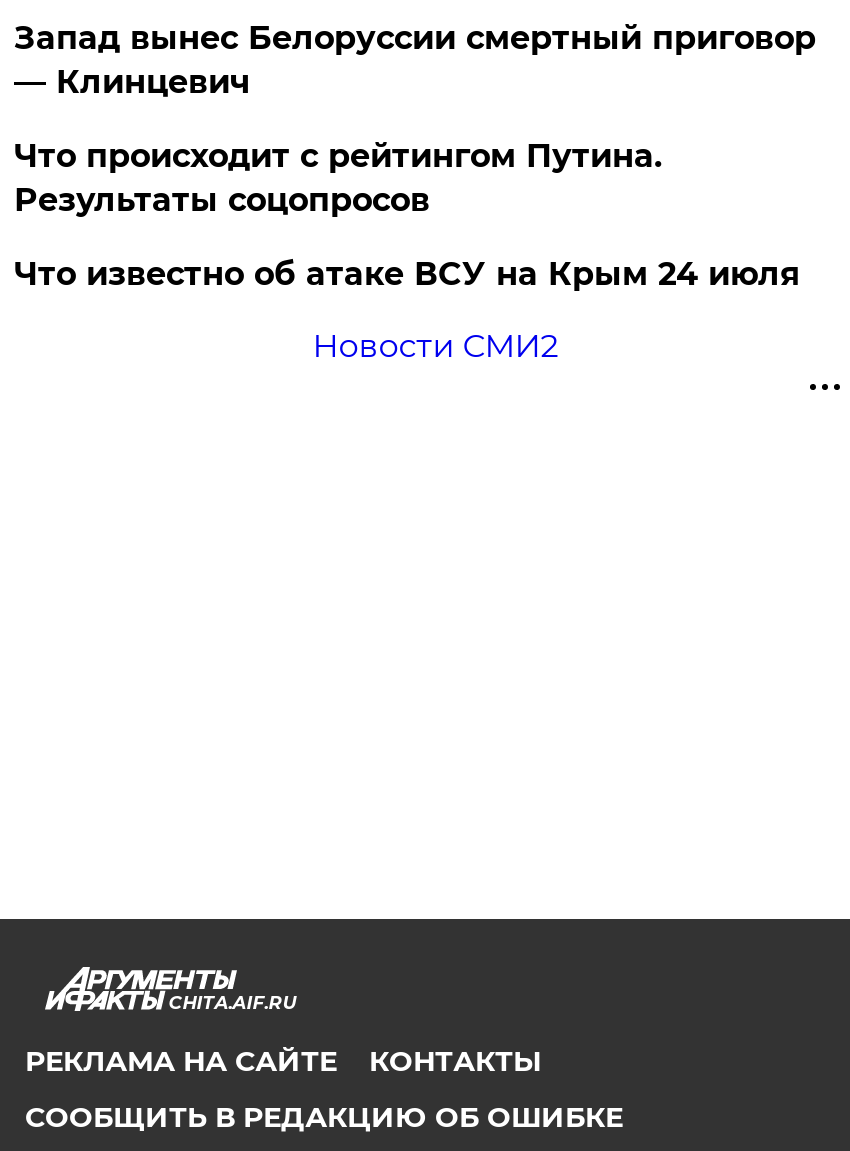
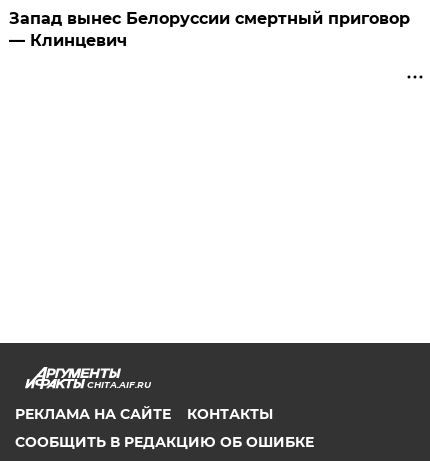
- Что происходит с рейтингом Путина.
- Результаты соцопросов
- Что известно об атаке ВСУ на Крым 24 июля
- Новости СМИ2
